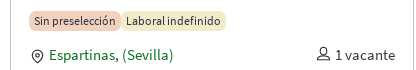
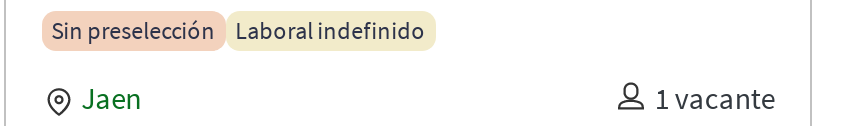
- Espartinas, (Sevilla)
+ Jaen
